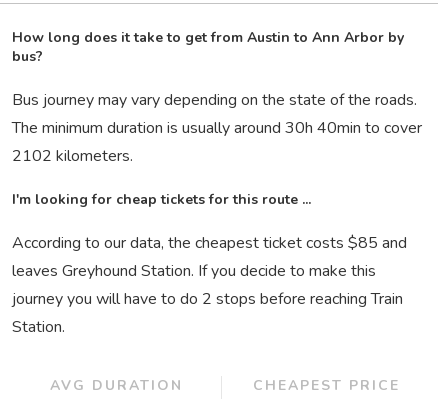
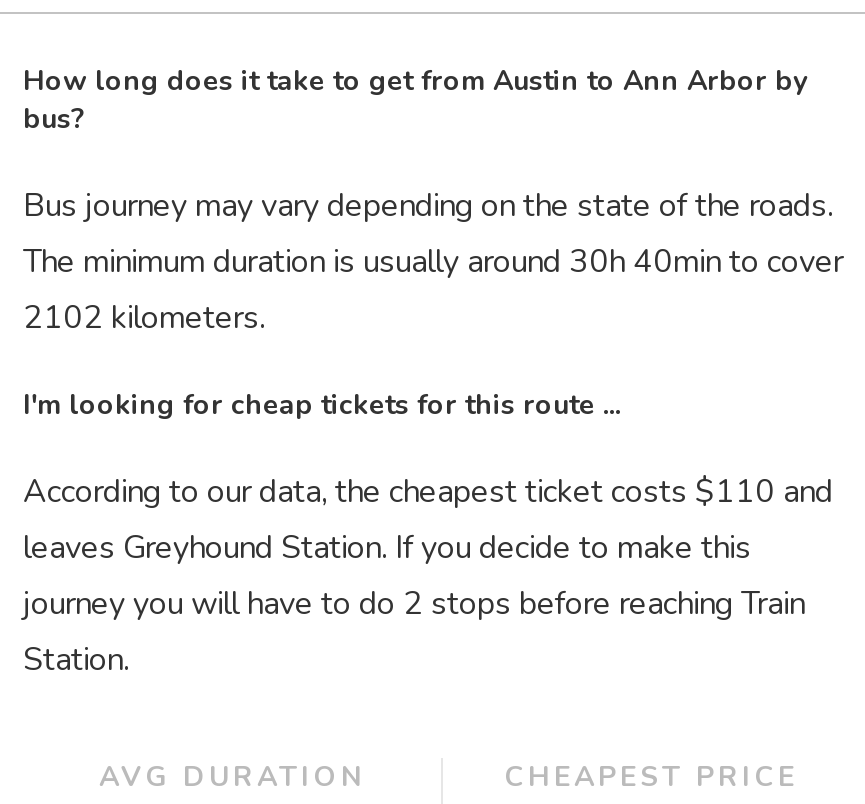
- According to our data, the cheapest ticket costs $85 and
+ According to our data, the cheapest ticket costs $110 and
